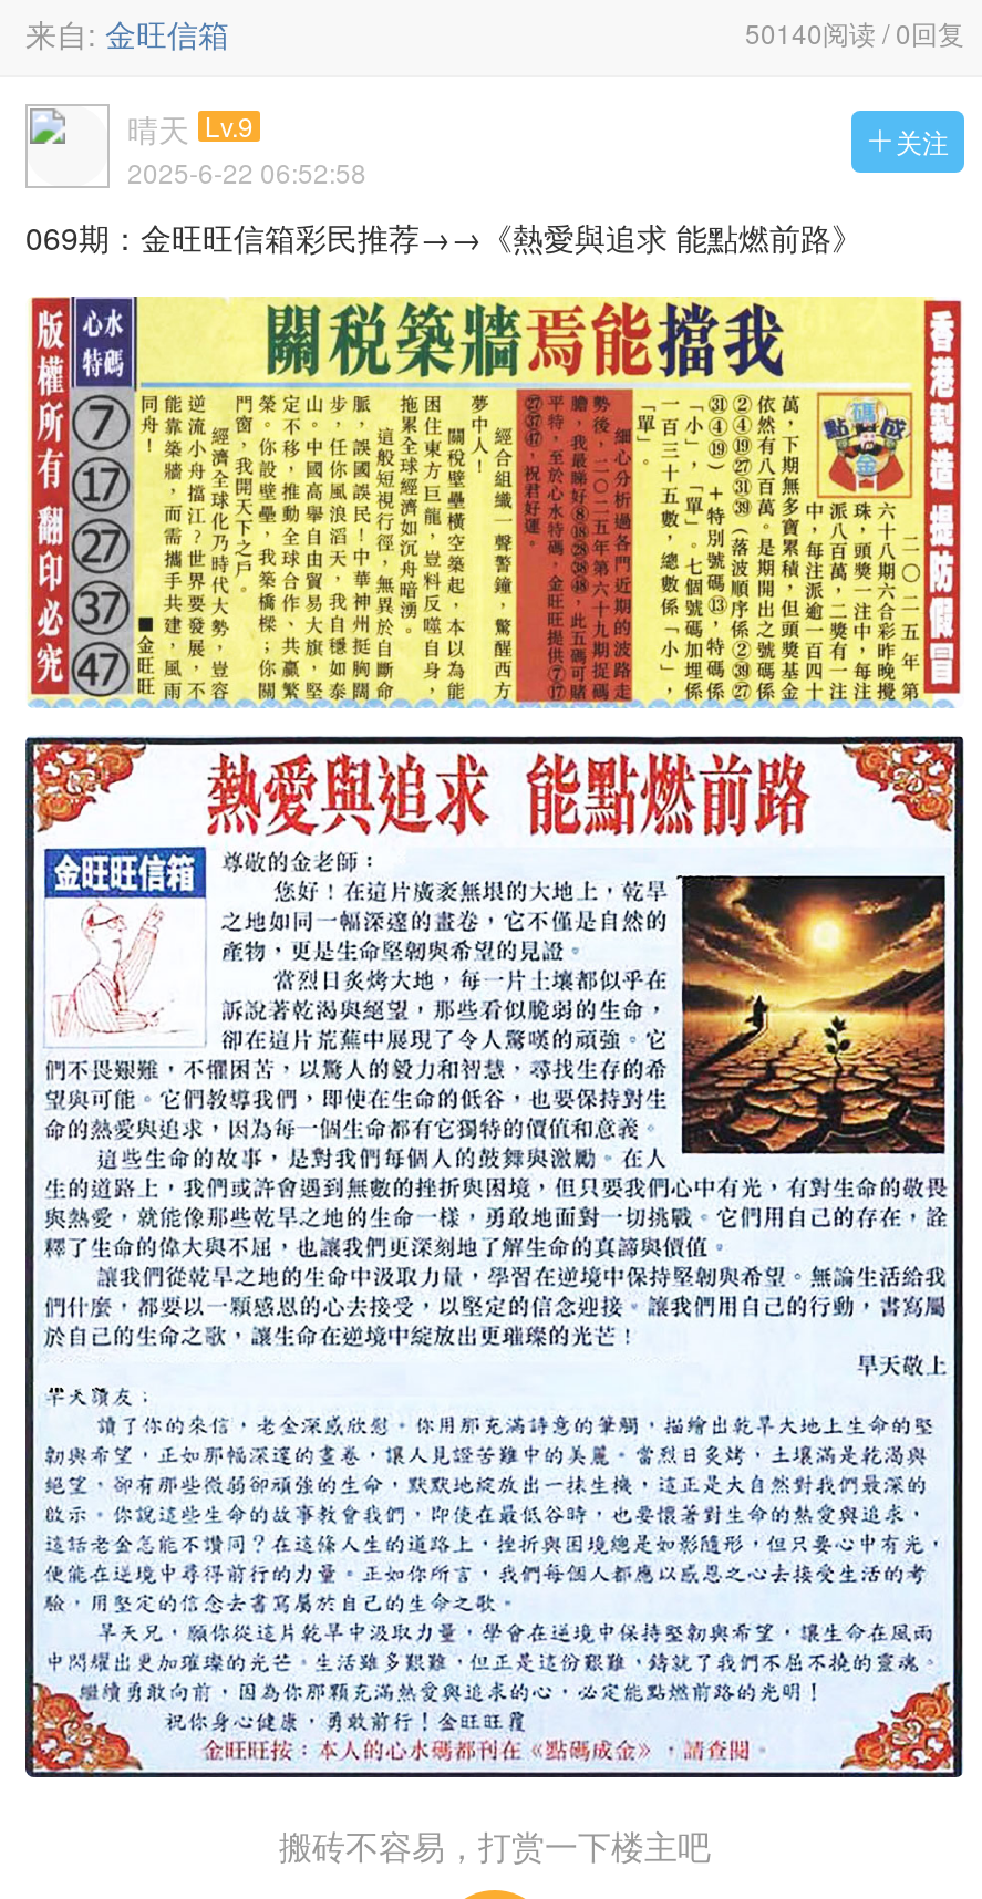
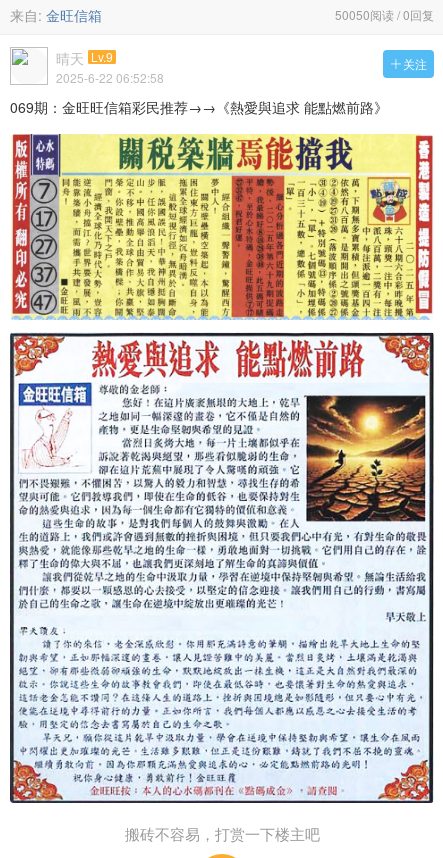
- 50140阅读 / 0回复
+ 50050阅读 / 0回复
